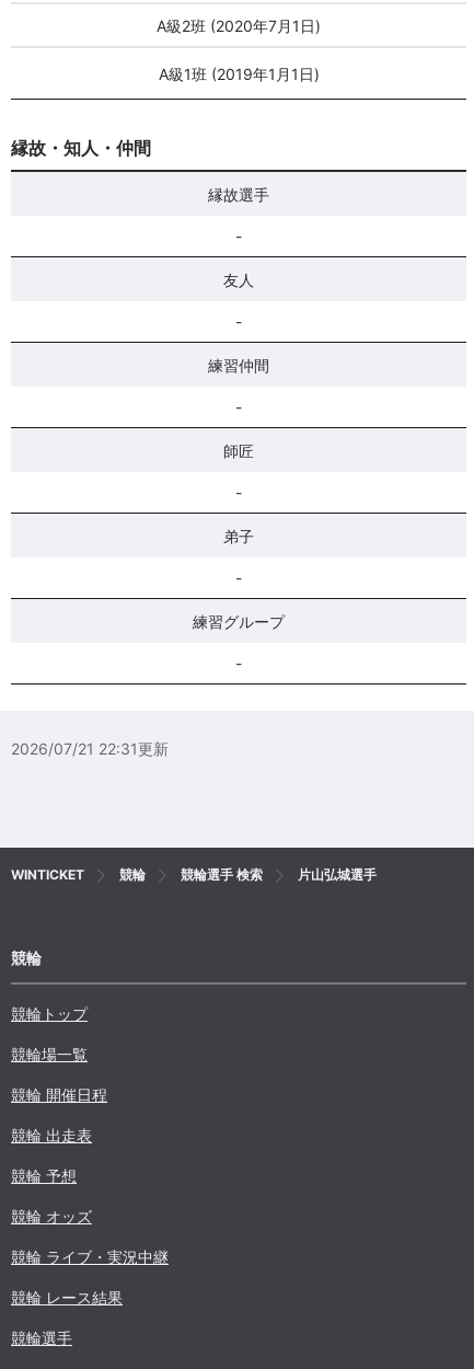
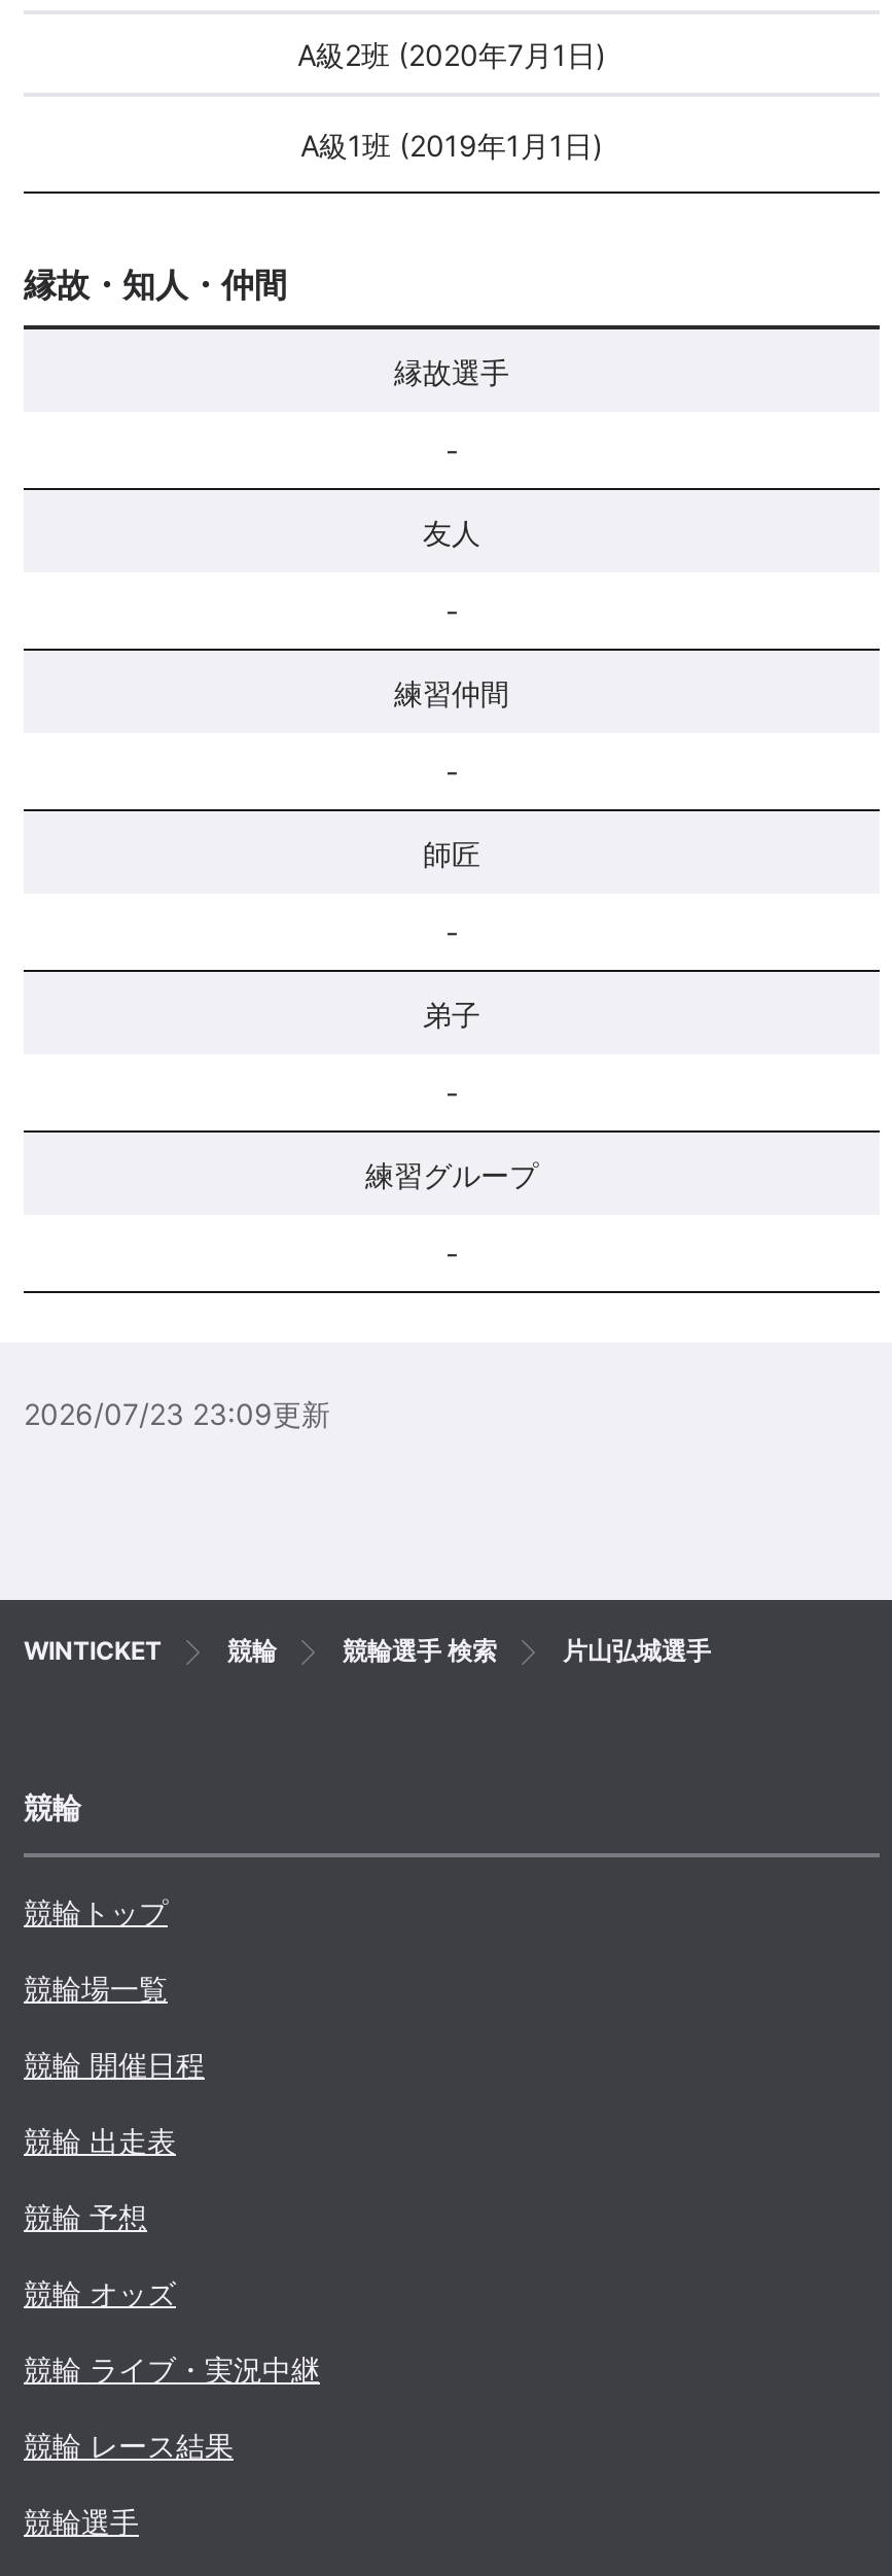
- 2026/07/21 22:31更新
+ 2026/07/23 23:09更新
